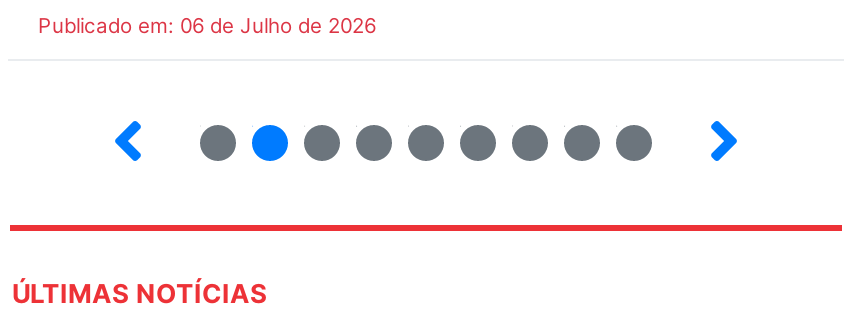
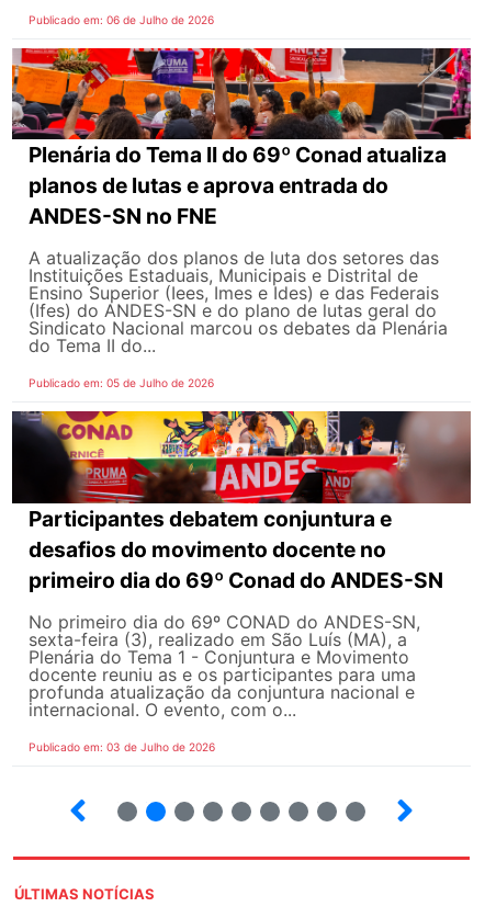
+ [image]
+ Plenária do Tema II do 69º Conad atualiza
+ planos de lutas e aprova entrada do
+ ANDES-SN no FNE
+ A atualização dos planos de luta dos setores das
+ Instituições Estaduais, Municipais e Distrital de
+ Ensino Superior (Iees, Imes e Ides) e das Federais
+ (Ifes) do ANDES-SN e do plano de lutas geral do
+ Sindicato Nacional marcou os debates da Plenária
+ do Tema II do...
+ Publicado em: 05 de Julho de 2026

+ [image]
+ Participantes debatem conjuntura e
+ desafios do movimento docente no
+ primeiro dia do 69º Conad do ANDES-SN
+ No primeiro dia do 69º CONAD do ANDES-SN,
+ sexta-feira (3), realizado em São Luís (MA), a
+ Plenária do Tema 1 - Conjuntura e Movimento
+ docente reuniu as e os participantes para uma
+ profunda atualização da conjuntura nacional e
+ internacional. O evento, com o...
+ Publicado em: 03 de Julho de 2026
